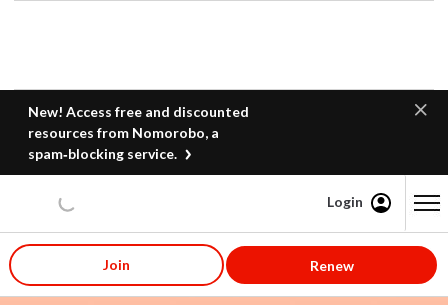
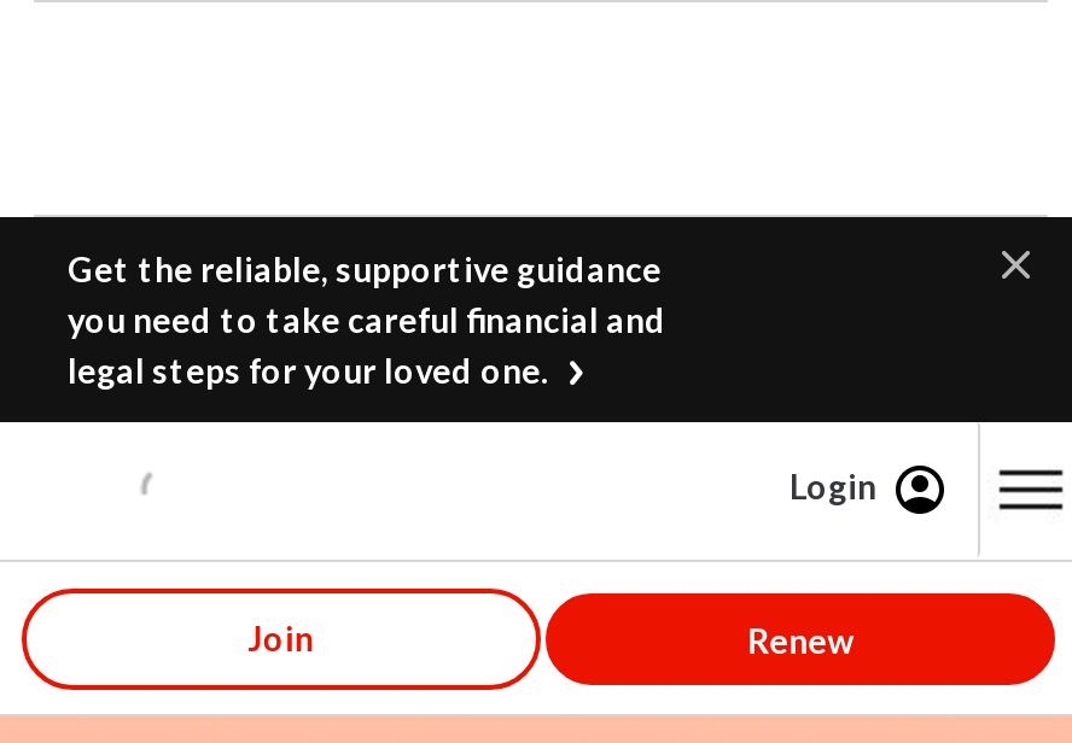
- New! Access free and discounted
- resources from Nomorobo, a
- spam‑blocking service.
+ Get the reliable, supportive guidance
+ you need to take careful financial and
+ legal steps for your loved one.
